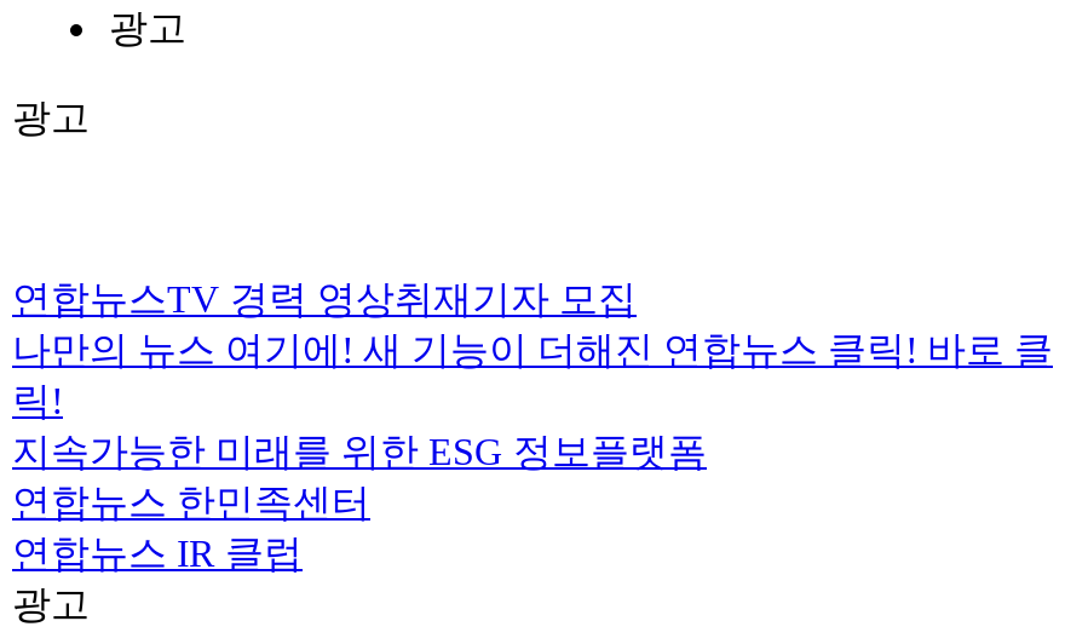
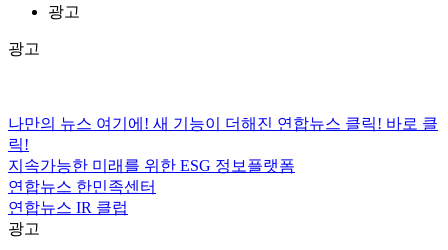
- 연합뉴스TV 경력 영상취재기자 모집
